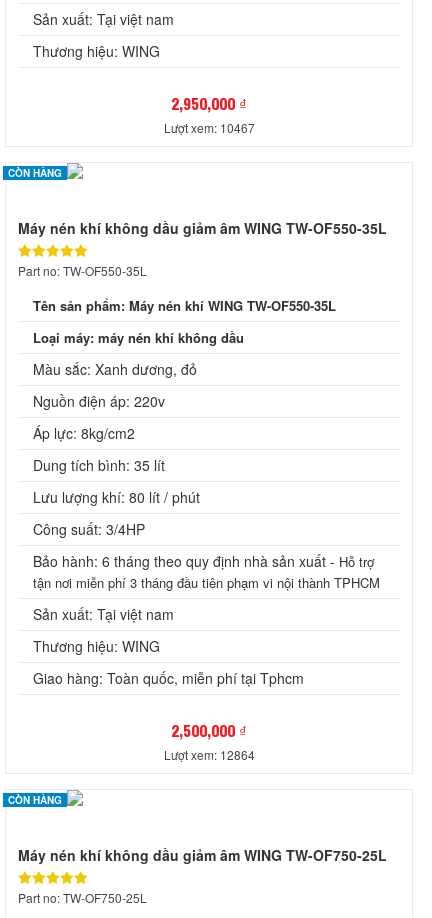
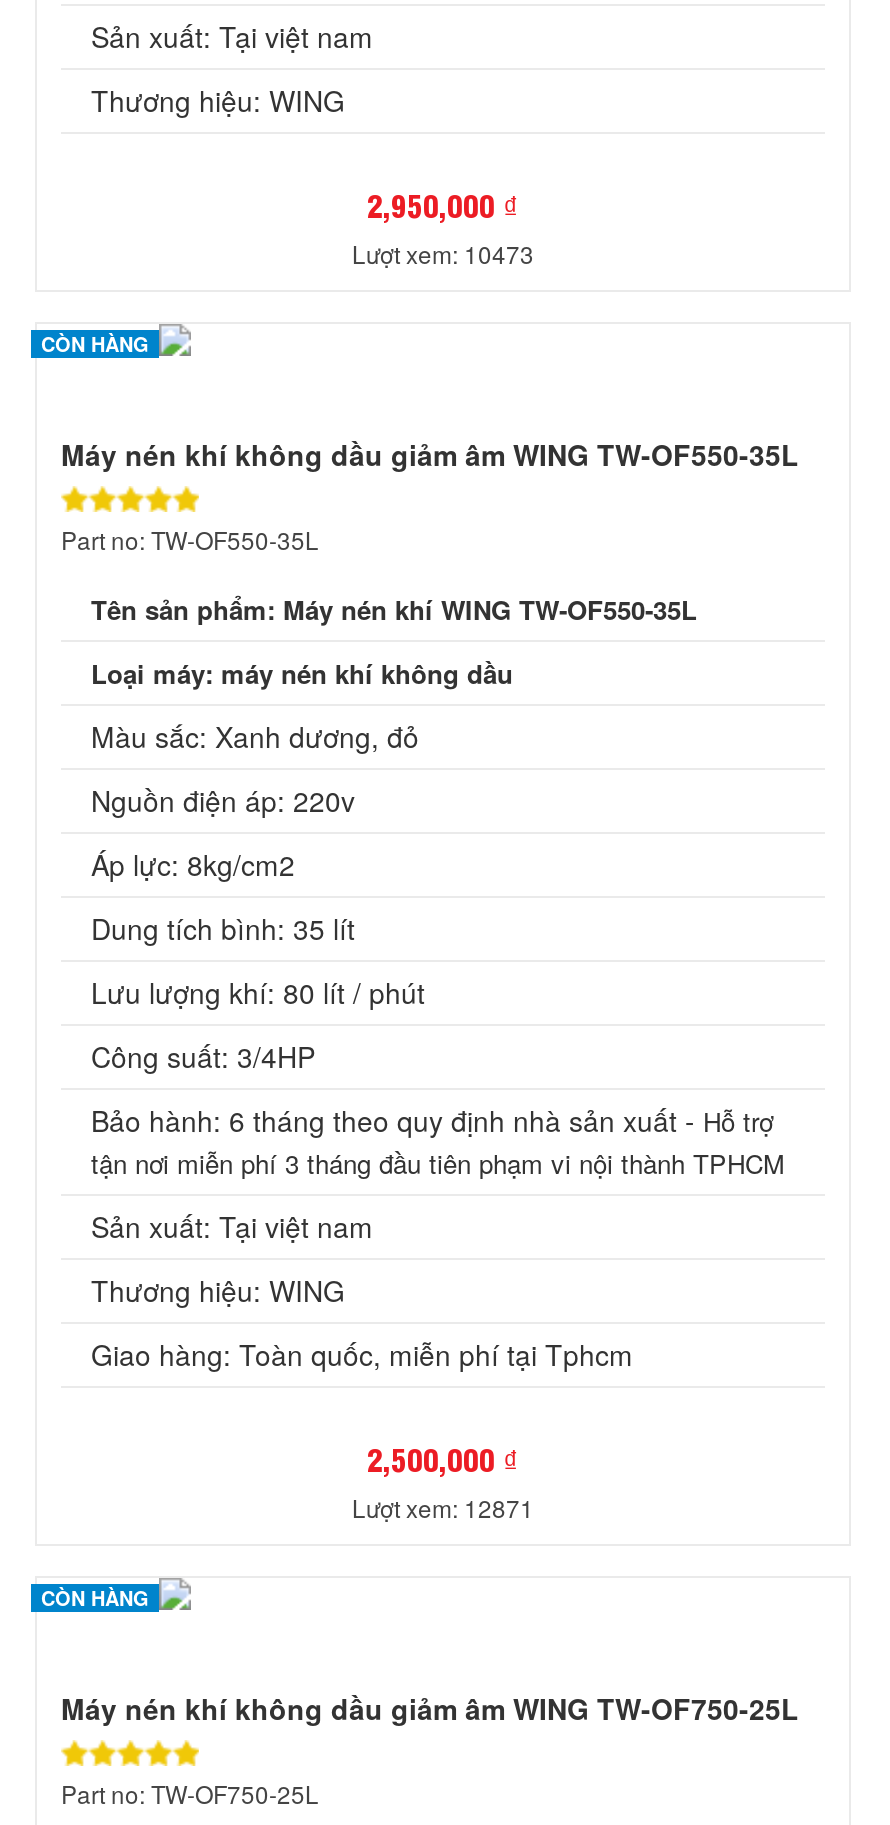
- Lượt xem: 10467
+ Lượt xem: 10473

- Lượt xem: 12864
+ Lượt xem: 12871
